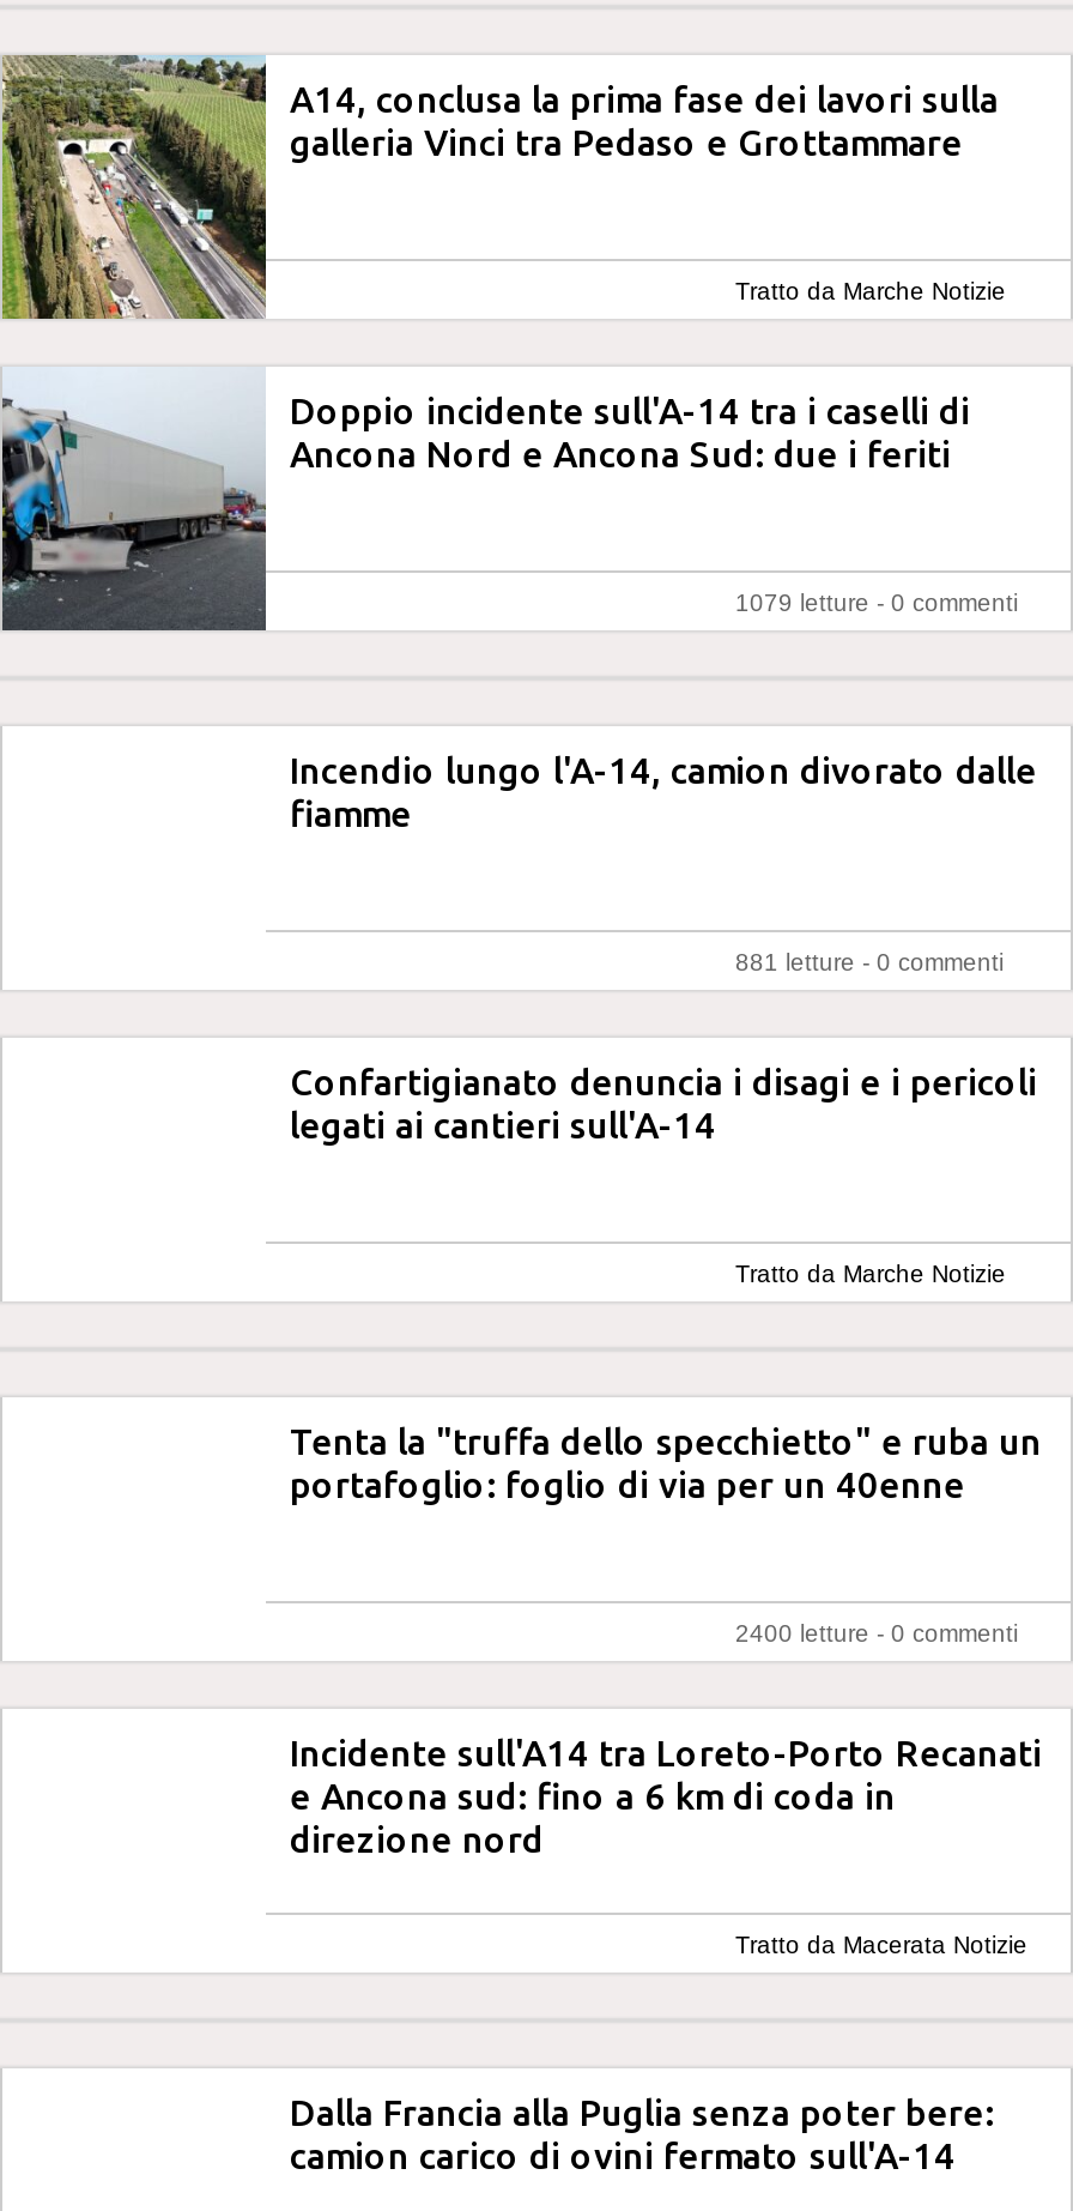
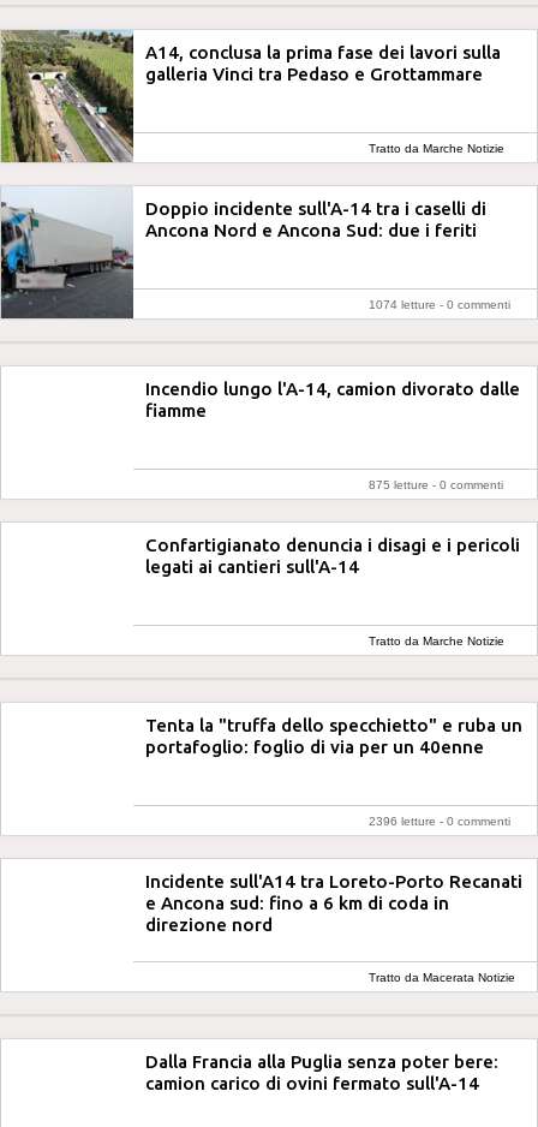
- 1079 letture - 0 commenti
+ 1074 letture - 0 commenti

- 881 letture - 0 commenti
+ 875 letture - 0 commenti

- 2400 letture - 0 commenti
+ 2396 letture - 0 commenti
